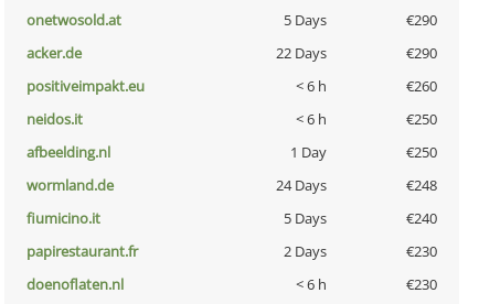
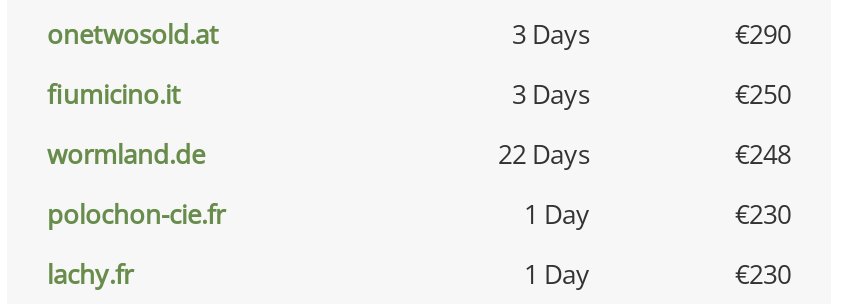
- 5 Days
+ 3 Days

- acker.de
- 22 Days
- €290
- positiveimpakt.eu
- < 6 h
- €260
- neidos.it
- < 6 h
- €250
- afbeelding.nl
- 1 Day
+ fiumicino.it
+ 3 Days

- 24 Days
+ 22 Days

- fiumicino.it
- 5 Days
- €240
- papirestaurant.fr
- 2 Days
+ polochon-cie.fr
+ 1 Day

- doenoflaten.nl
- < 6 h
+ lachy.fr
+ 1 Day
